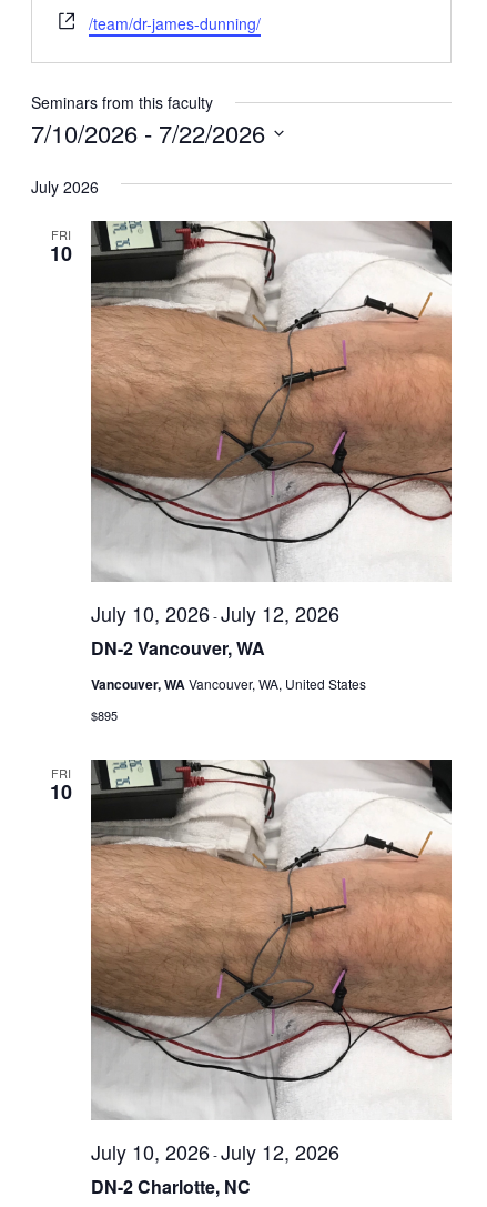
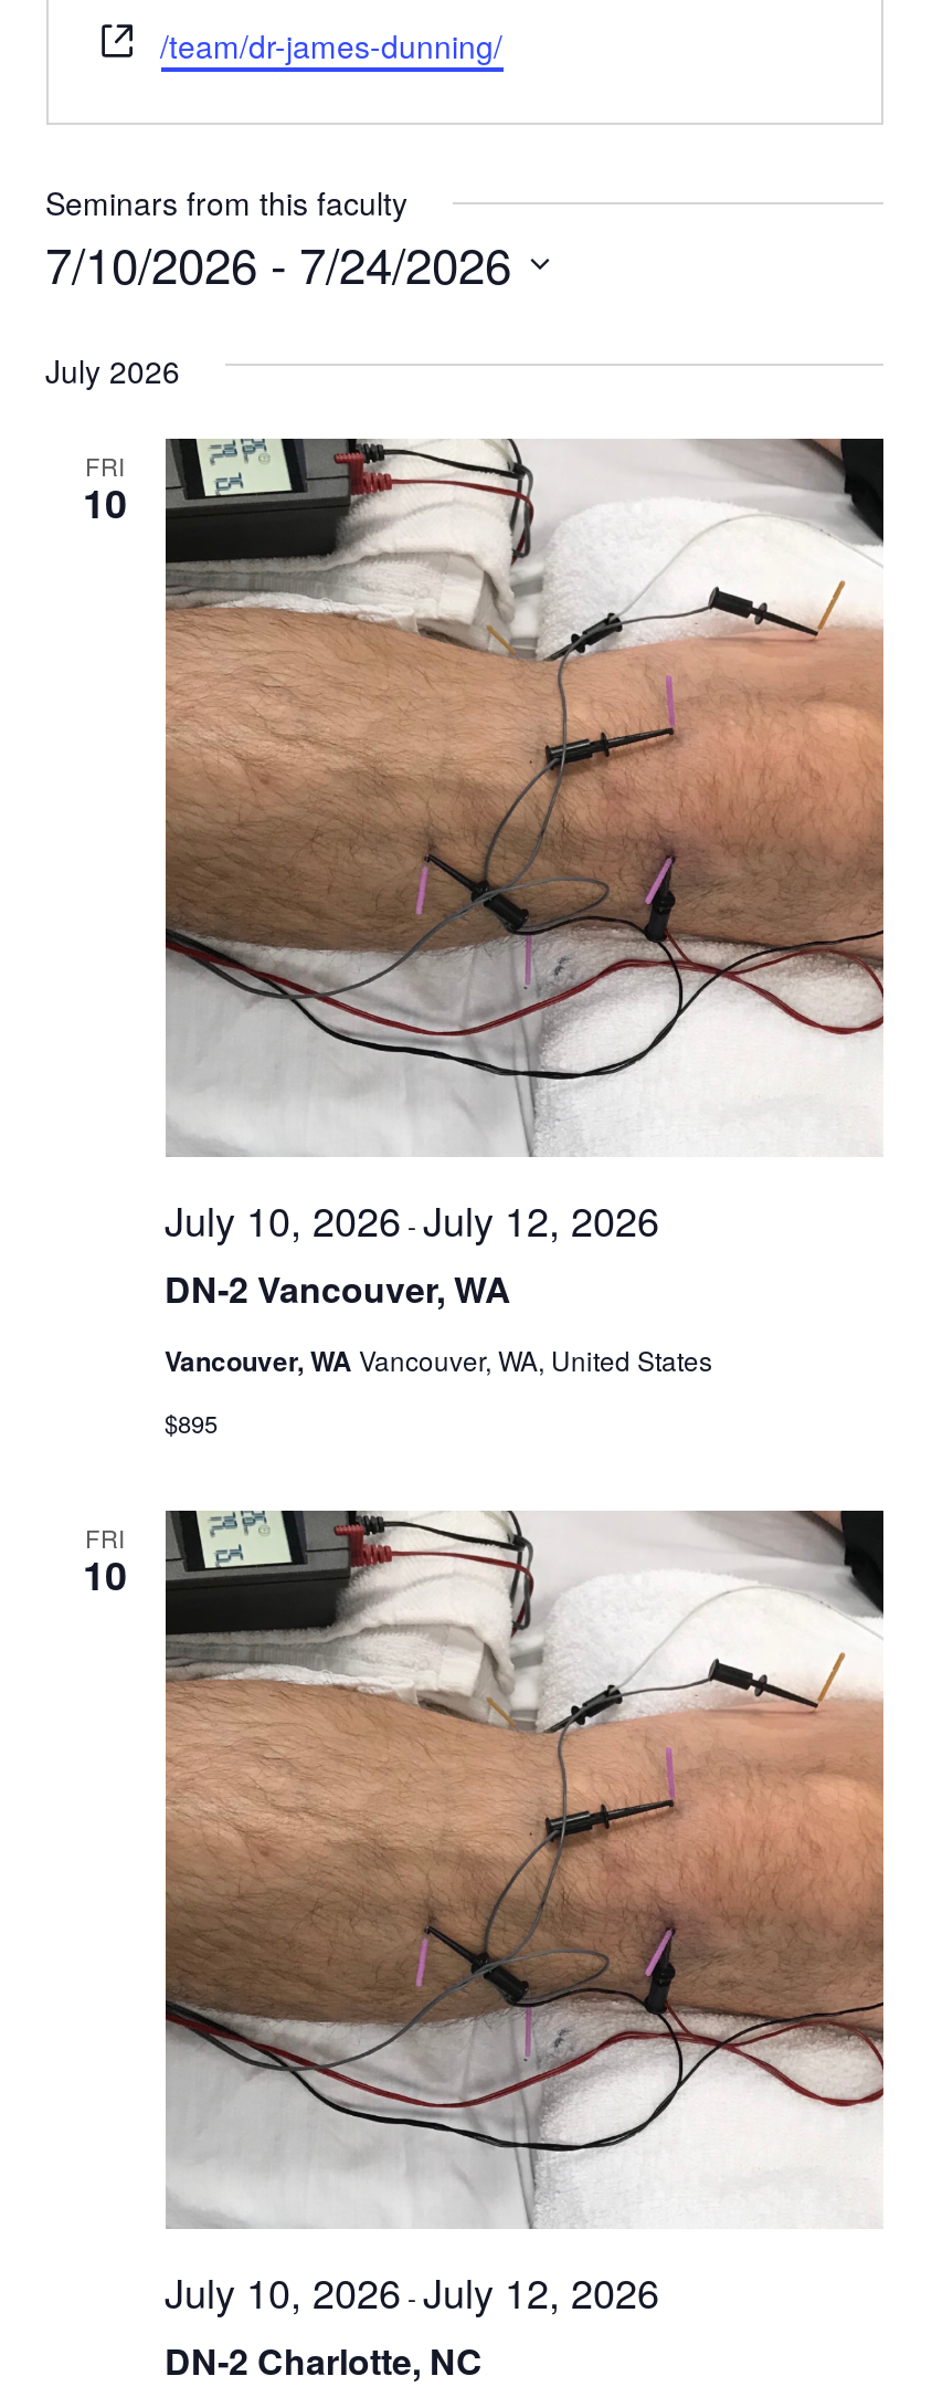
- 7/10/2026 - 7/22/2026
+ 7/10/2026 - 7/24/2026
